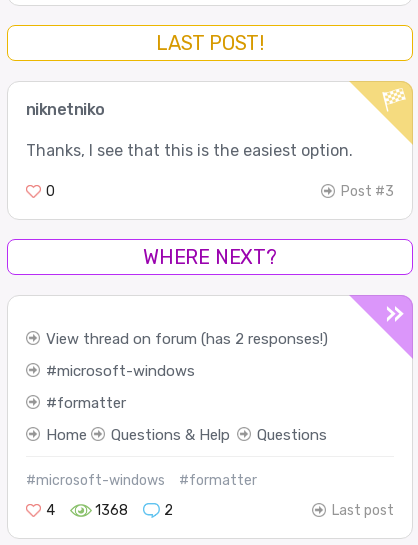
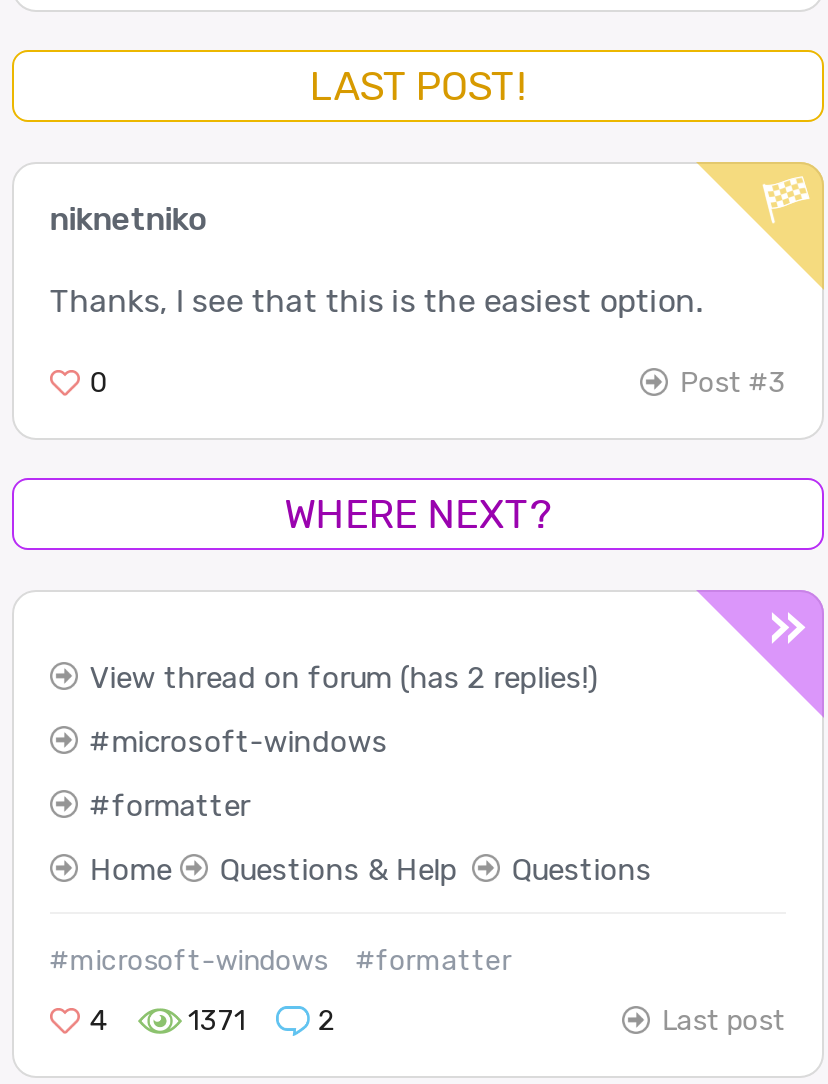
- View thread on forum (has 2 responses!)
+ View thread on forum (has 2 replies!)

- 1368
+ 1371
